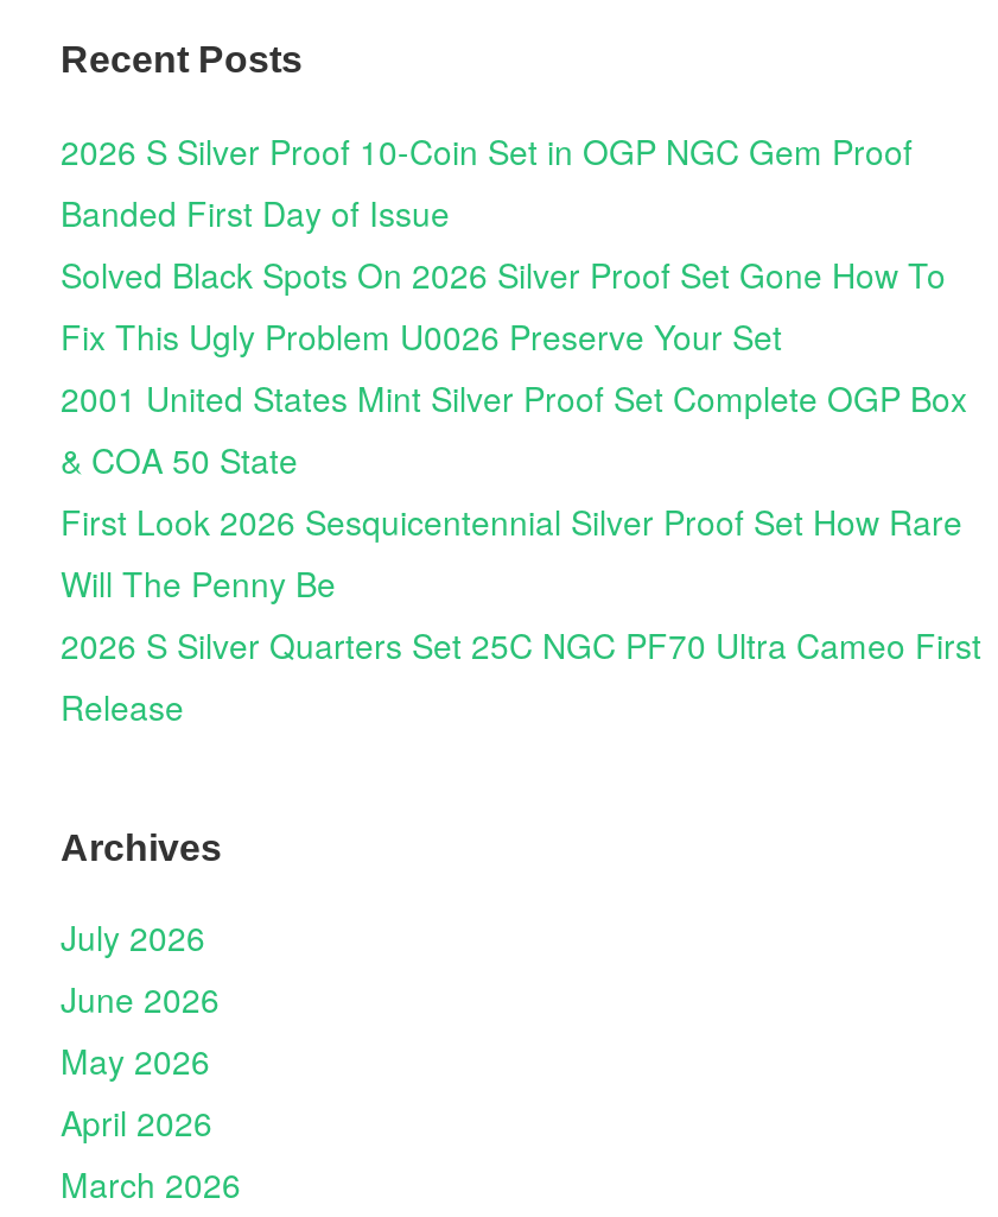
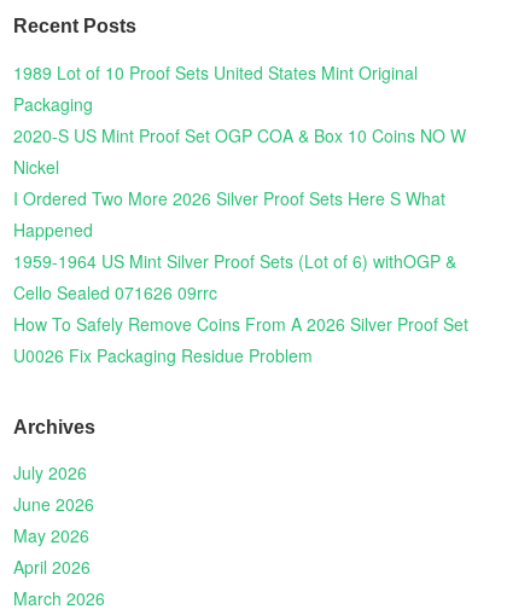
- 2026 S Silver Proof 10-Coin Set in OGP NGC Gem Proof
- Banded First Day of Issue
- Solved Black Spots On 2026 Silver Proof Set Gone How To
- Fix This Ugly Problem U0026 Preserve Your Set
- 2001 United States Mint Silver Proof Set Complete OGP Box
- & COA 50 State
- First Look 2026 Sesquicentennial Silver Proof Set How Rare
- Will The Penny Be
- 2026 S Silver Quarters Set 25C NGC PF70 Ultra Cameo First
- Release
+ 1989 Lot of 10 Proof Sets United States Mint Original
+ Packaging
+ 2020-S US Mint Proof Set OGP COA & Box 10 Coins NO W
+ Nickel
+ I Ordered Two More 2026 Silver Proof Sets Here S What
+ Happened
+ 1959-1964 US Mint Silver Proof Sets (Lot of 6) withOGP &
+ Cello Sealed 071626 09rrc
+ How To Safely Remove Coins From A 2026 Silver Proof Set
+ U0026 Fix Packaging Residue Problem
